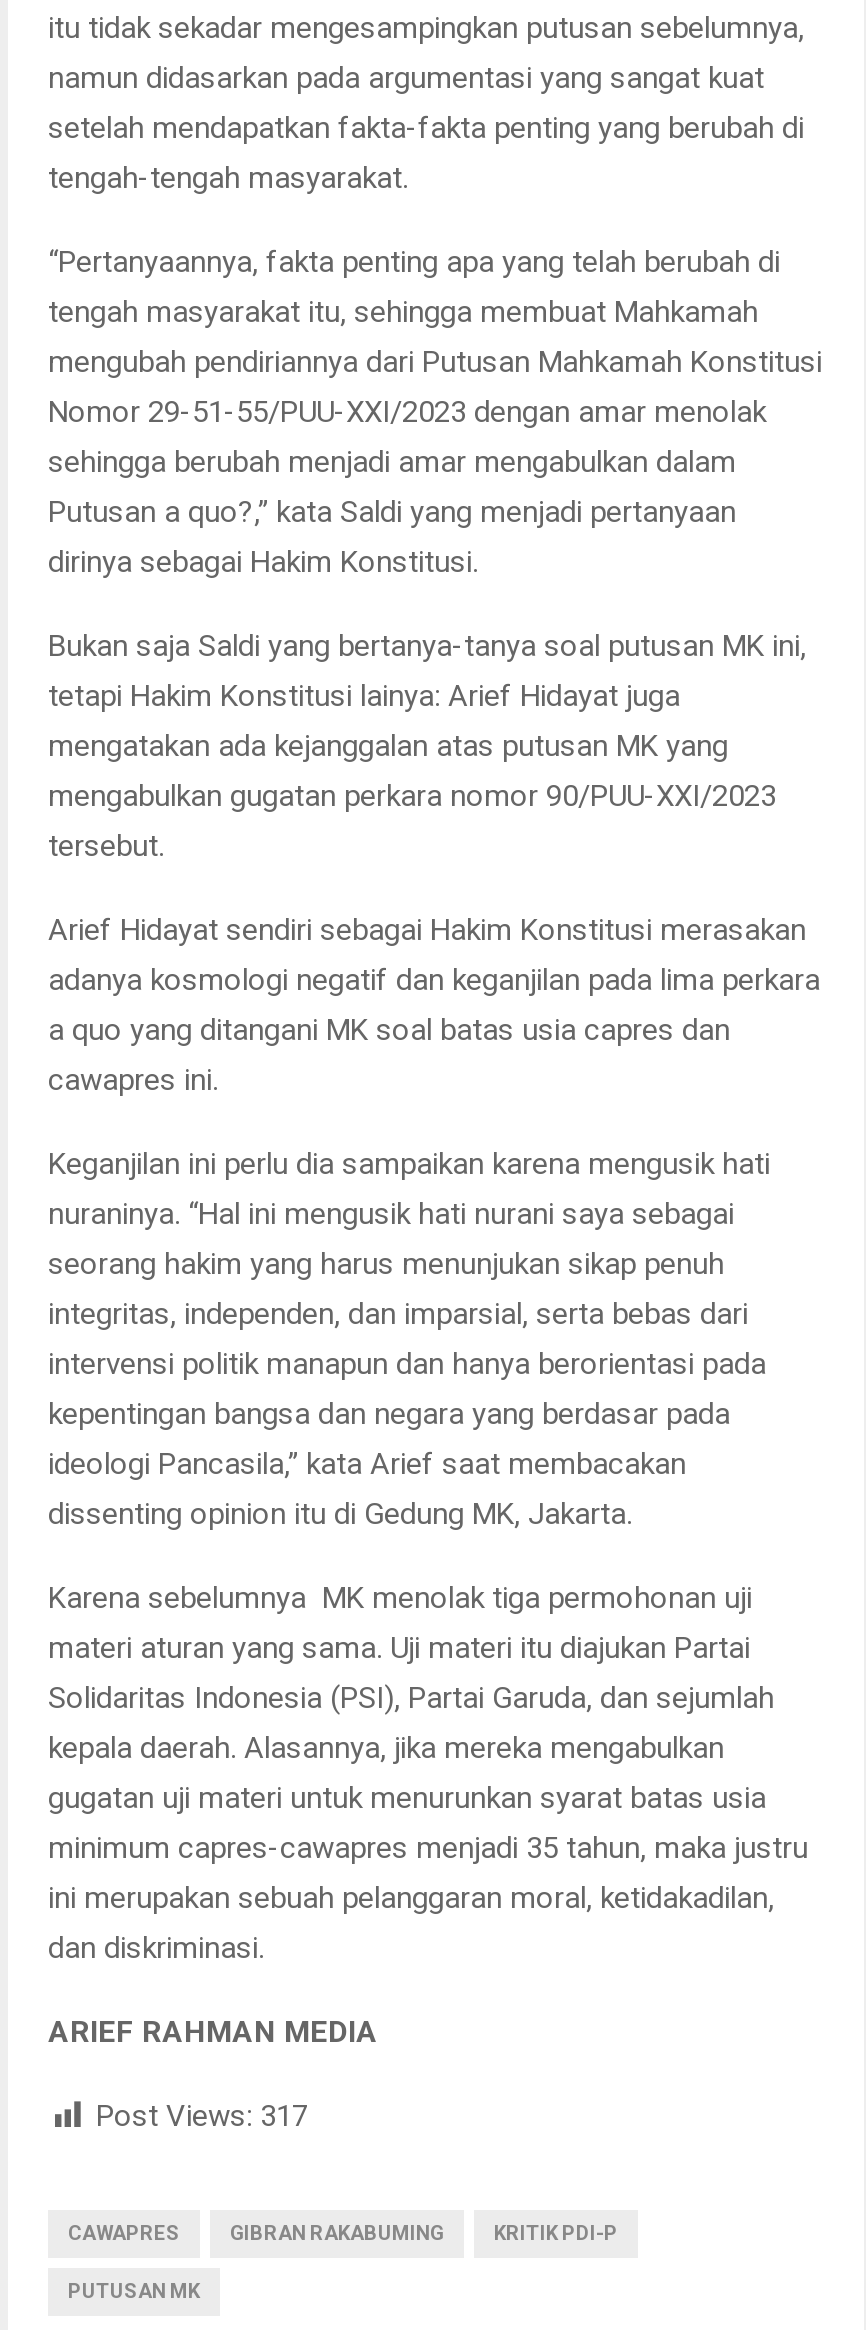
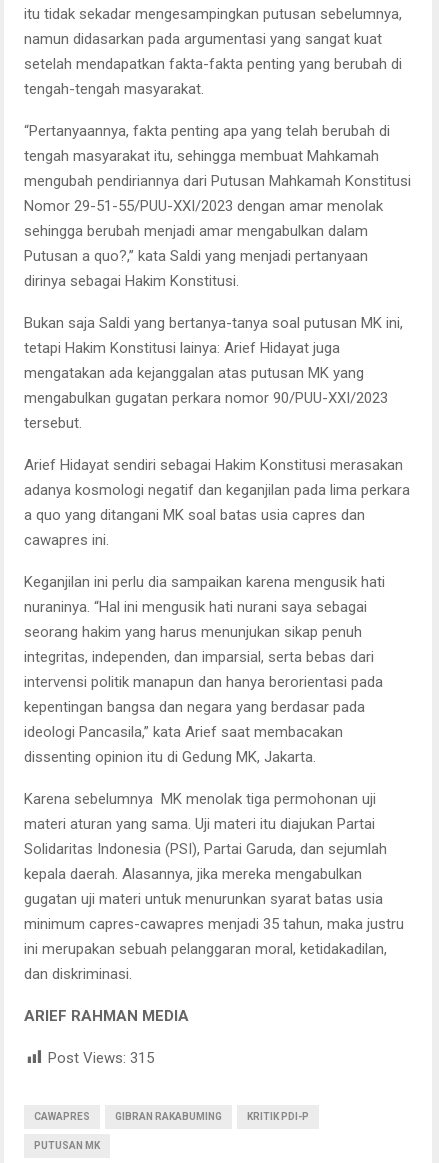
- Post Views: 317
+ Post Views: 315
